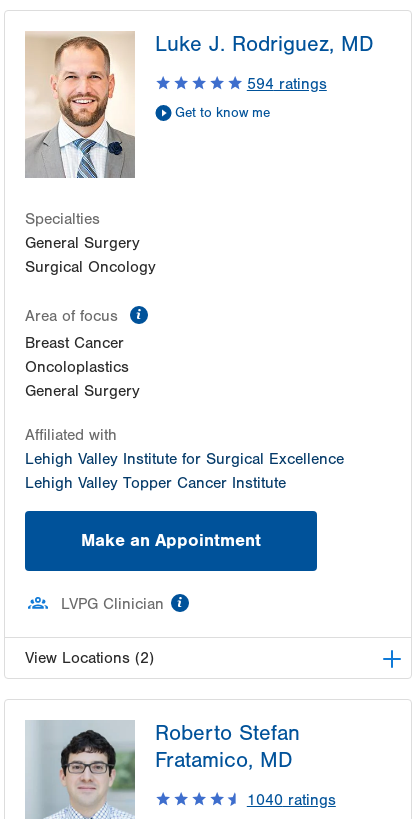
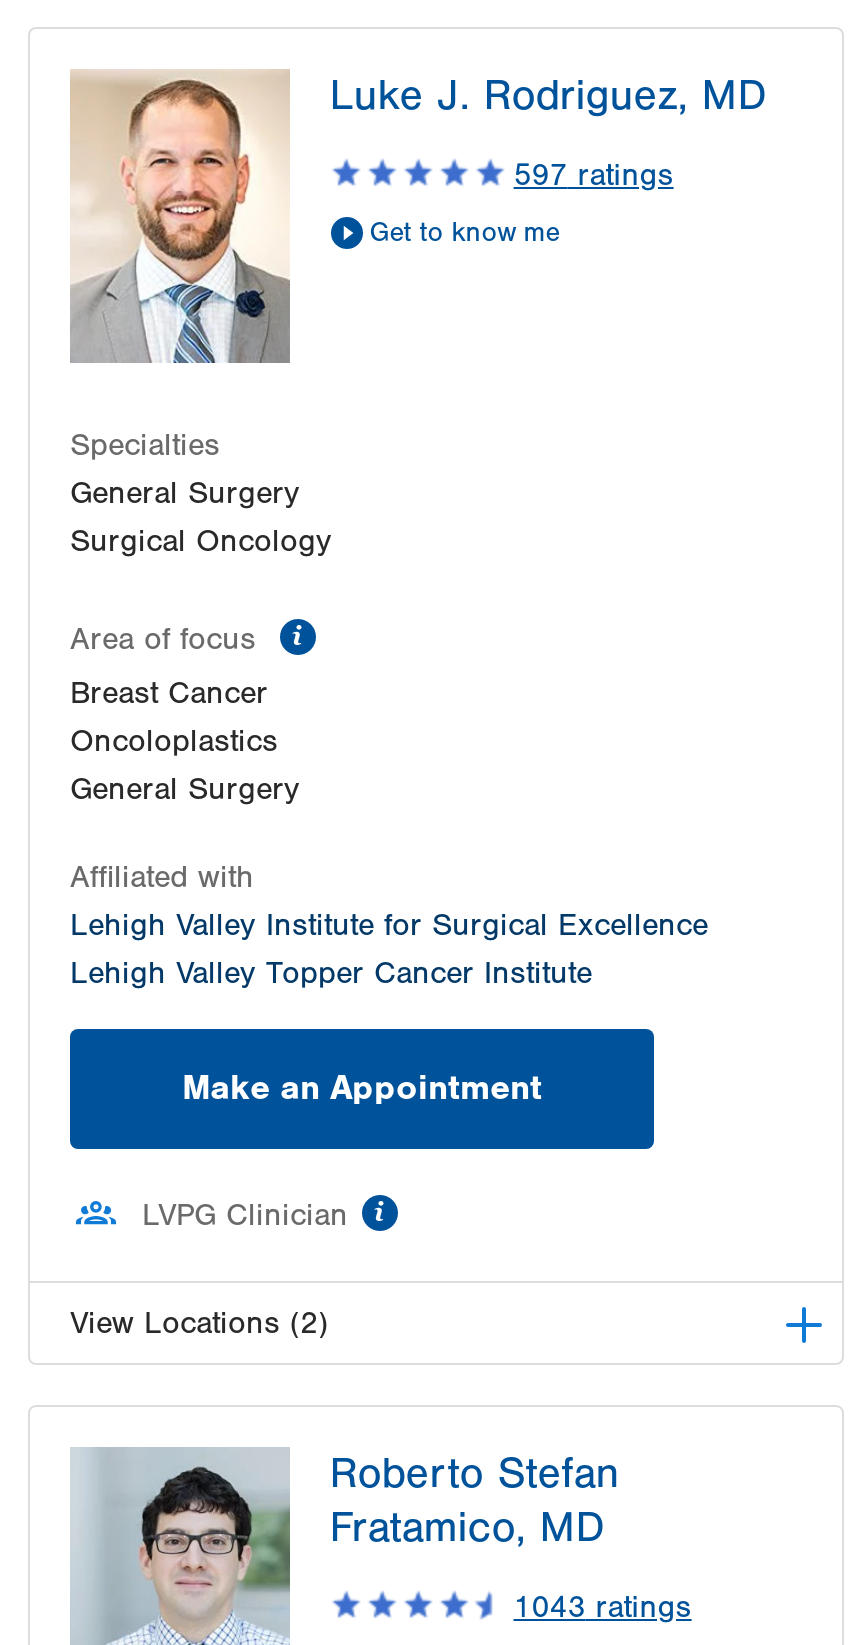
- 594 ratings
+ 597 ratings

- 1040 ratings
+ 1043 ratings
